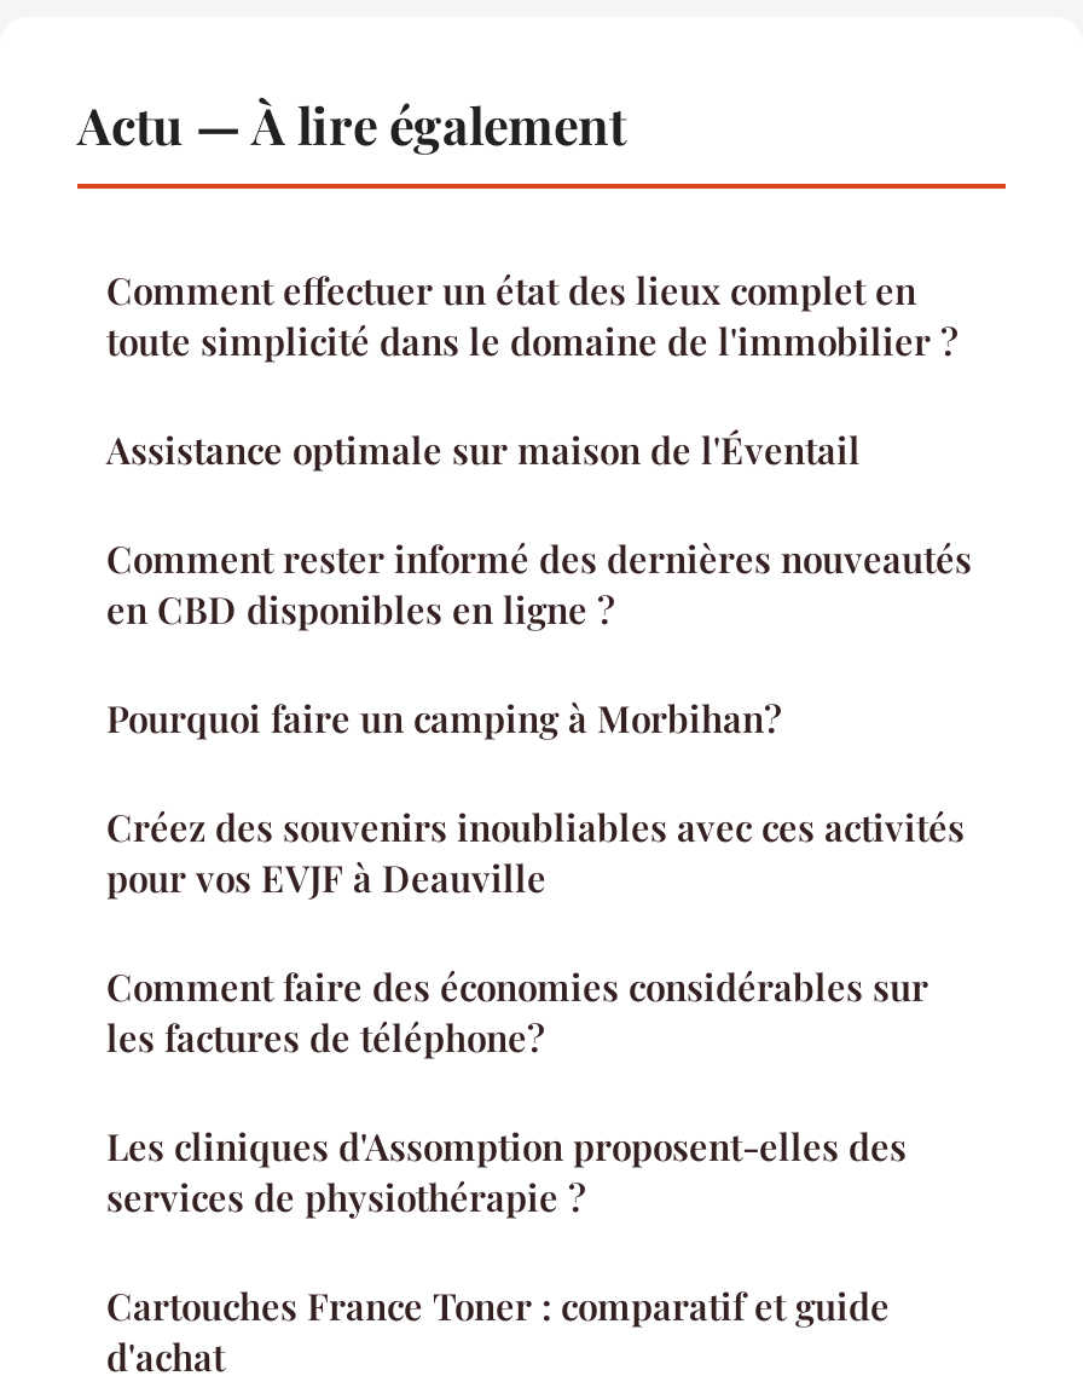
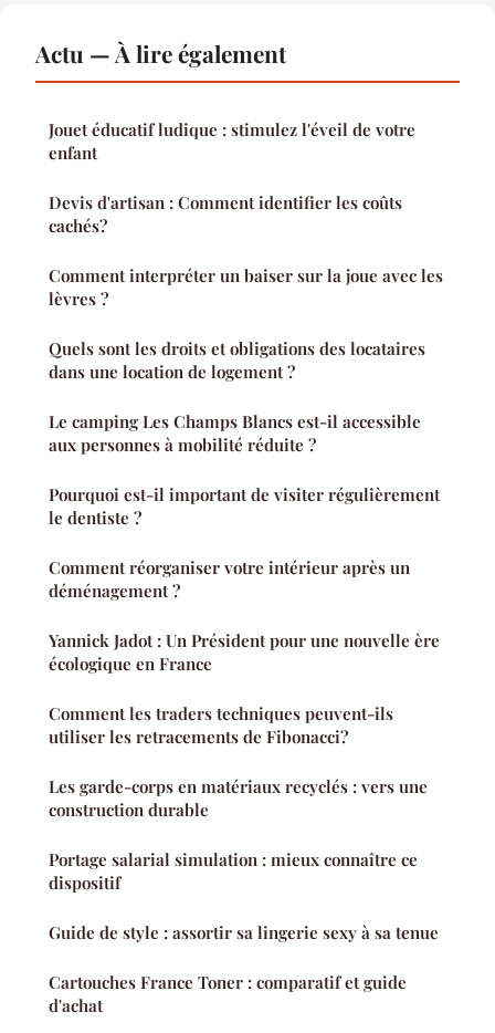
- Comment effectuer un état des lieux complet en
- toute simplicité dans le domaine de l'immobilier ?
- Assistance optimale sur maison de l'Éventail
- Comment rester informé des dernières nouveautés
- en CBD disponibles en ligne ?
- Pourquoi faire un camping à Morbihan?
- Créez des souvenirs inoubliables avec ces activités
- pour vos EVJF à Deauville
- Comment faire des économies considérables sur
- les factures de téléphone?
- Les cliniques d'Assomption proposent-elles des
- services de physiothérapie ?
+ Jouet éducatif ludique : stimulez l'éveil de votre
+ enfant
+ Devis d'artisan : Comment identifier les coûts
+ cachés?
+ Comment interpréter un baiser sur la joue avec les
+ lèvres ?
+ Quels sont les droits et obligations des locataires
+ dans une location de logement ?
+ Le camping Les Champs Blancs est-il accessible
+ aux personnes à mobilité réduite ?
+ Pourquoi est-il important de visiter régulièrement
+ le dentiste ?
+ Comment réorganiser votre intérieur après un
+ déménagement ?
+ Yannick Jadot : Un Président pour une nouvelle ère
+ écologique en France
+ Comment les traders techniques peuvent-ils
+ utiliser les retracements de Fibonacci?
+ Les garde-corps en matériaux recyclés : vers une
+ construction durable
+ Portage salarial simulation : mieux connaître ce
+ dispositif
+ Guide de style : assortir sa lingerie sexy à sa tenue
